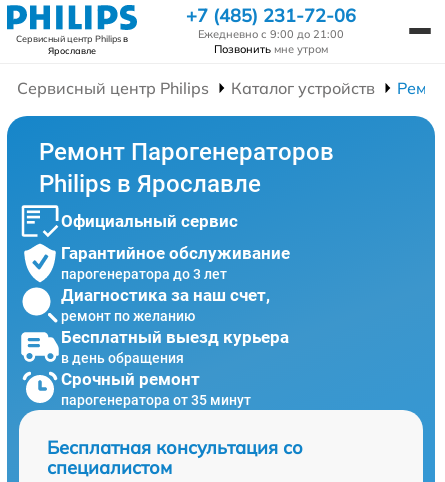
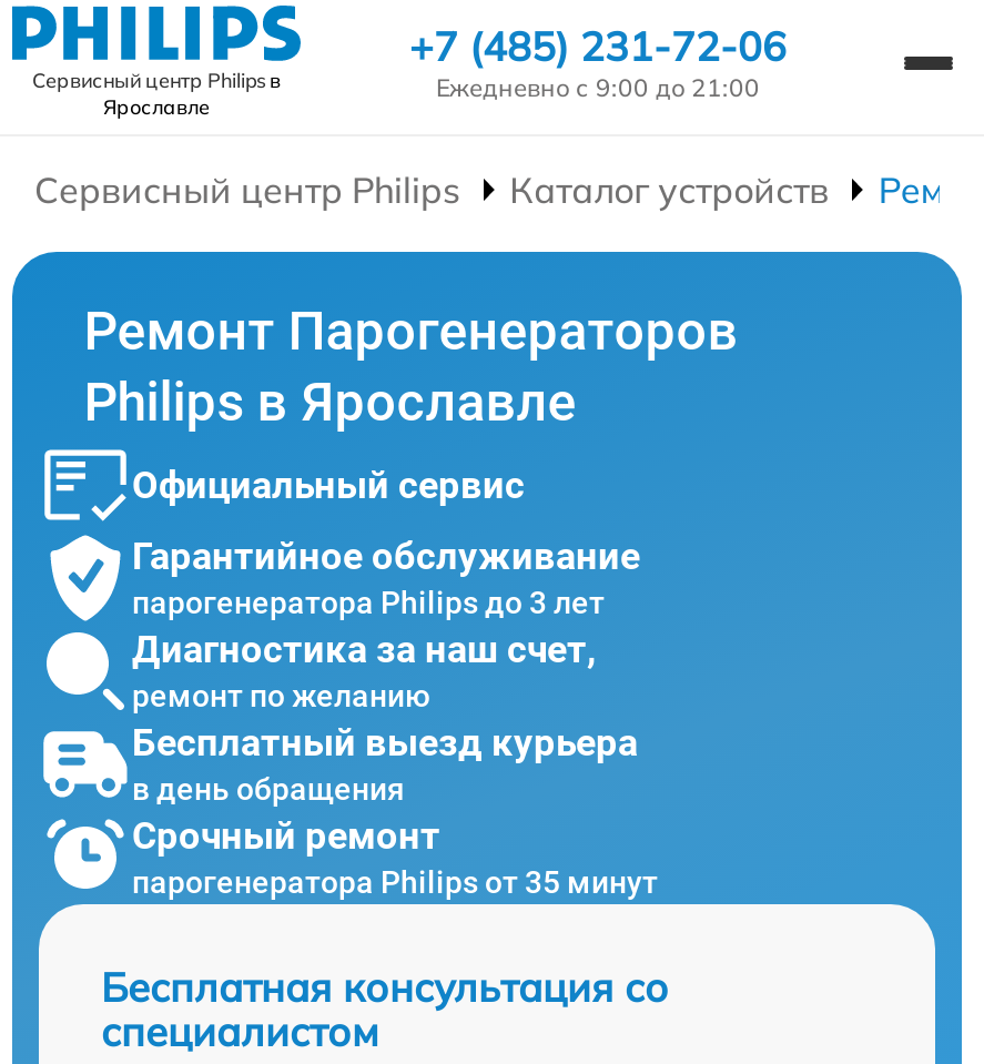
- Позвонить мне утром

- парогенератора до 3 лет
+ парогенератора Philips до 3 лет

- парогенератора от 35 минут
+ парогенератора Philips от 35 минут
